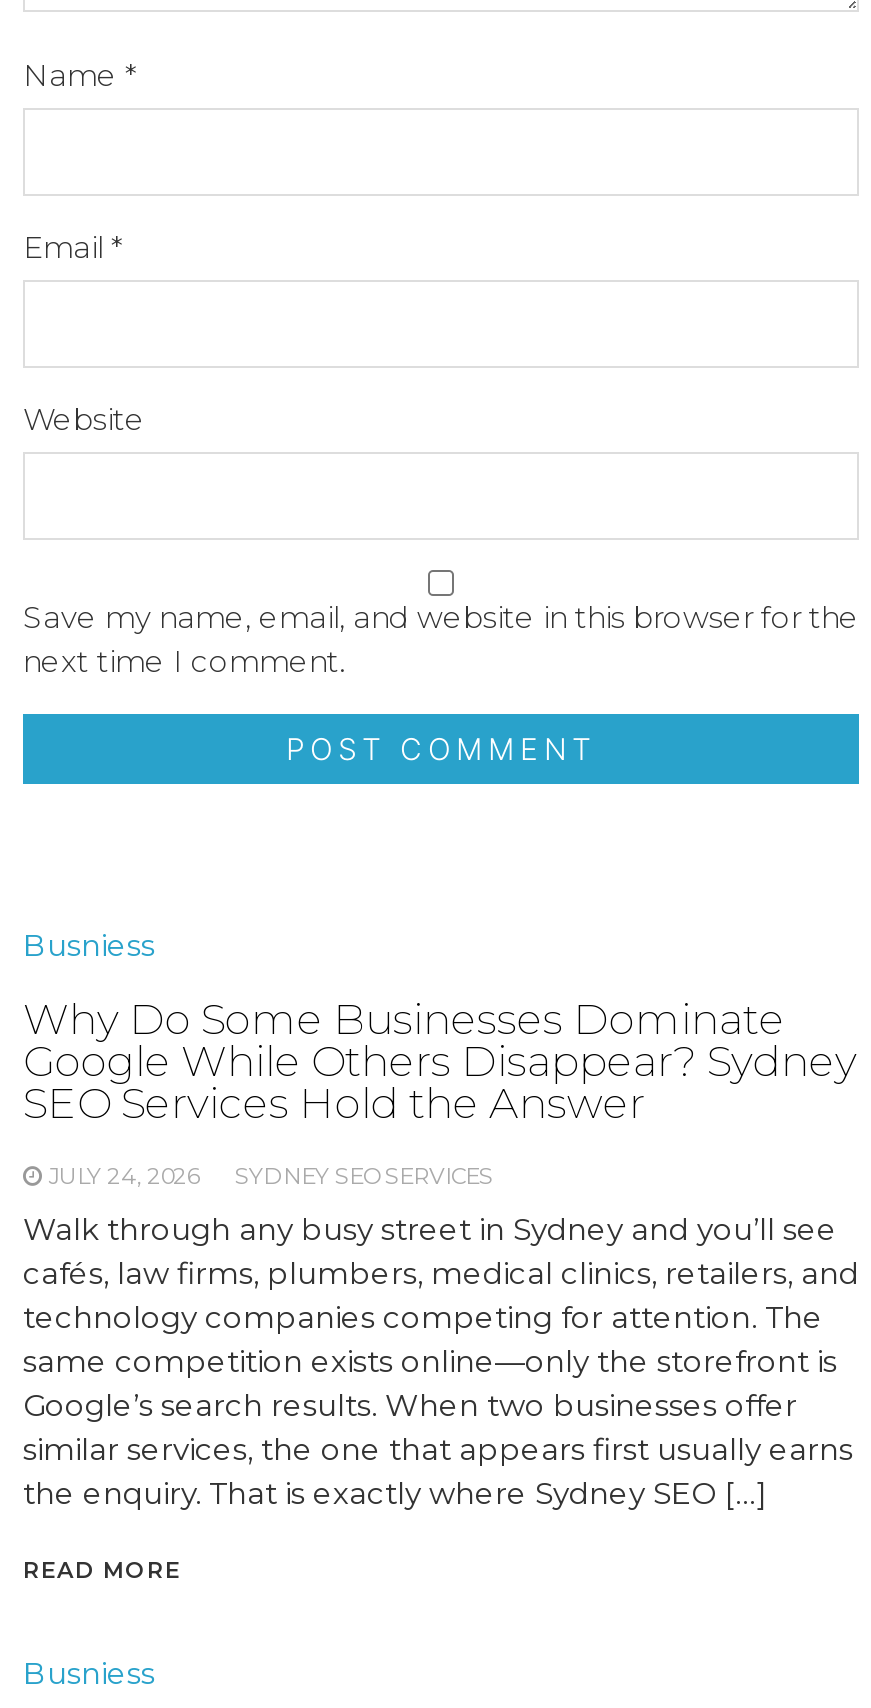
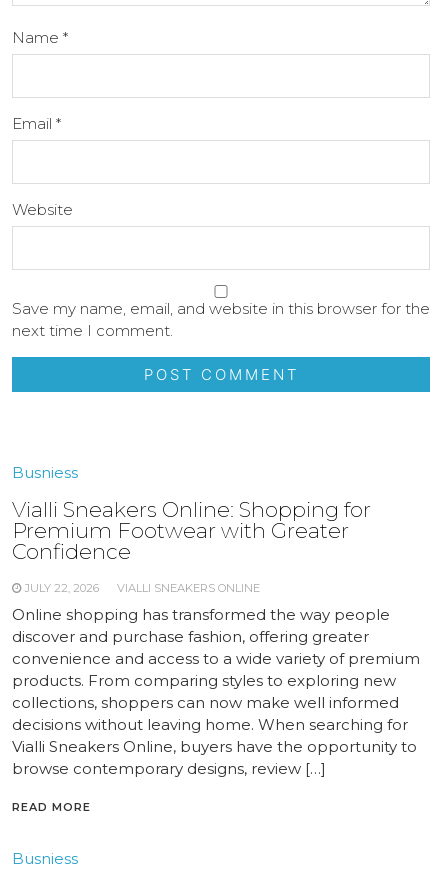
- Why Do Some Businesses Dominate
- Google While Others Disappear? Sydney
- SEO Services Hold the Answer
+ Vialli Sneakers Online: Shopping for
+ Premium Footwear with Greater
+ Confidence

- JULY 24, 2026
- SYDNEY SEO SERVICES
+ JULY 22, 2026
+ VIALLI SNEAKERS ONLINE

- Walk through any busy street in Sydney and you’ll see
- cafés, law firms, plumbers, medical clinics, retailers, and
- technology companies competing for attention. The
- same competition exists online—only the storefront is
- Google’s search results. When two businesses offer
- similar services, the one that appears first usually earns
- the enquiry. That is exactly where Sydney SEO […]
+ Online shopping has transformed the way people
+ discover and purchase fashion, offering greater
+ convenience and access to a wide variety of premium
+ products. From comparing styles to exploring new
+ collections, shoppers can now make well informed
+ decisions without leaving home. When searching for
+ Vialli Sneakers Online, buyers have the opportunity to
+ browse contemporary designs, review […]
